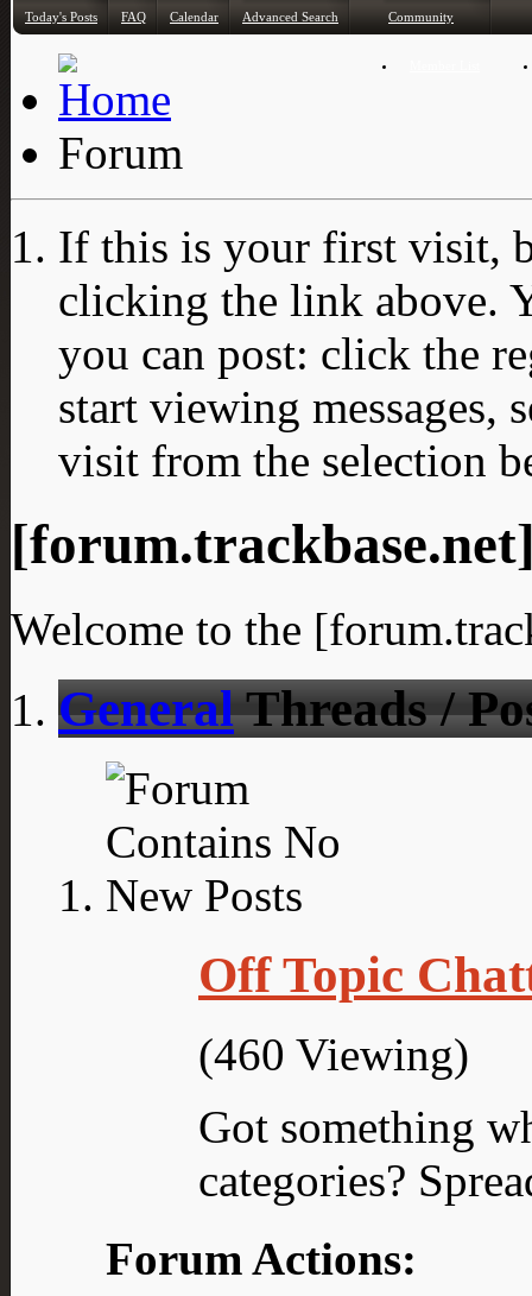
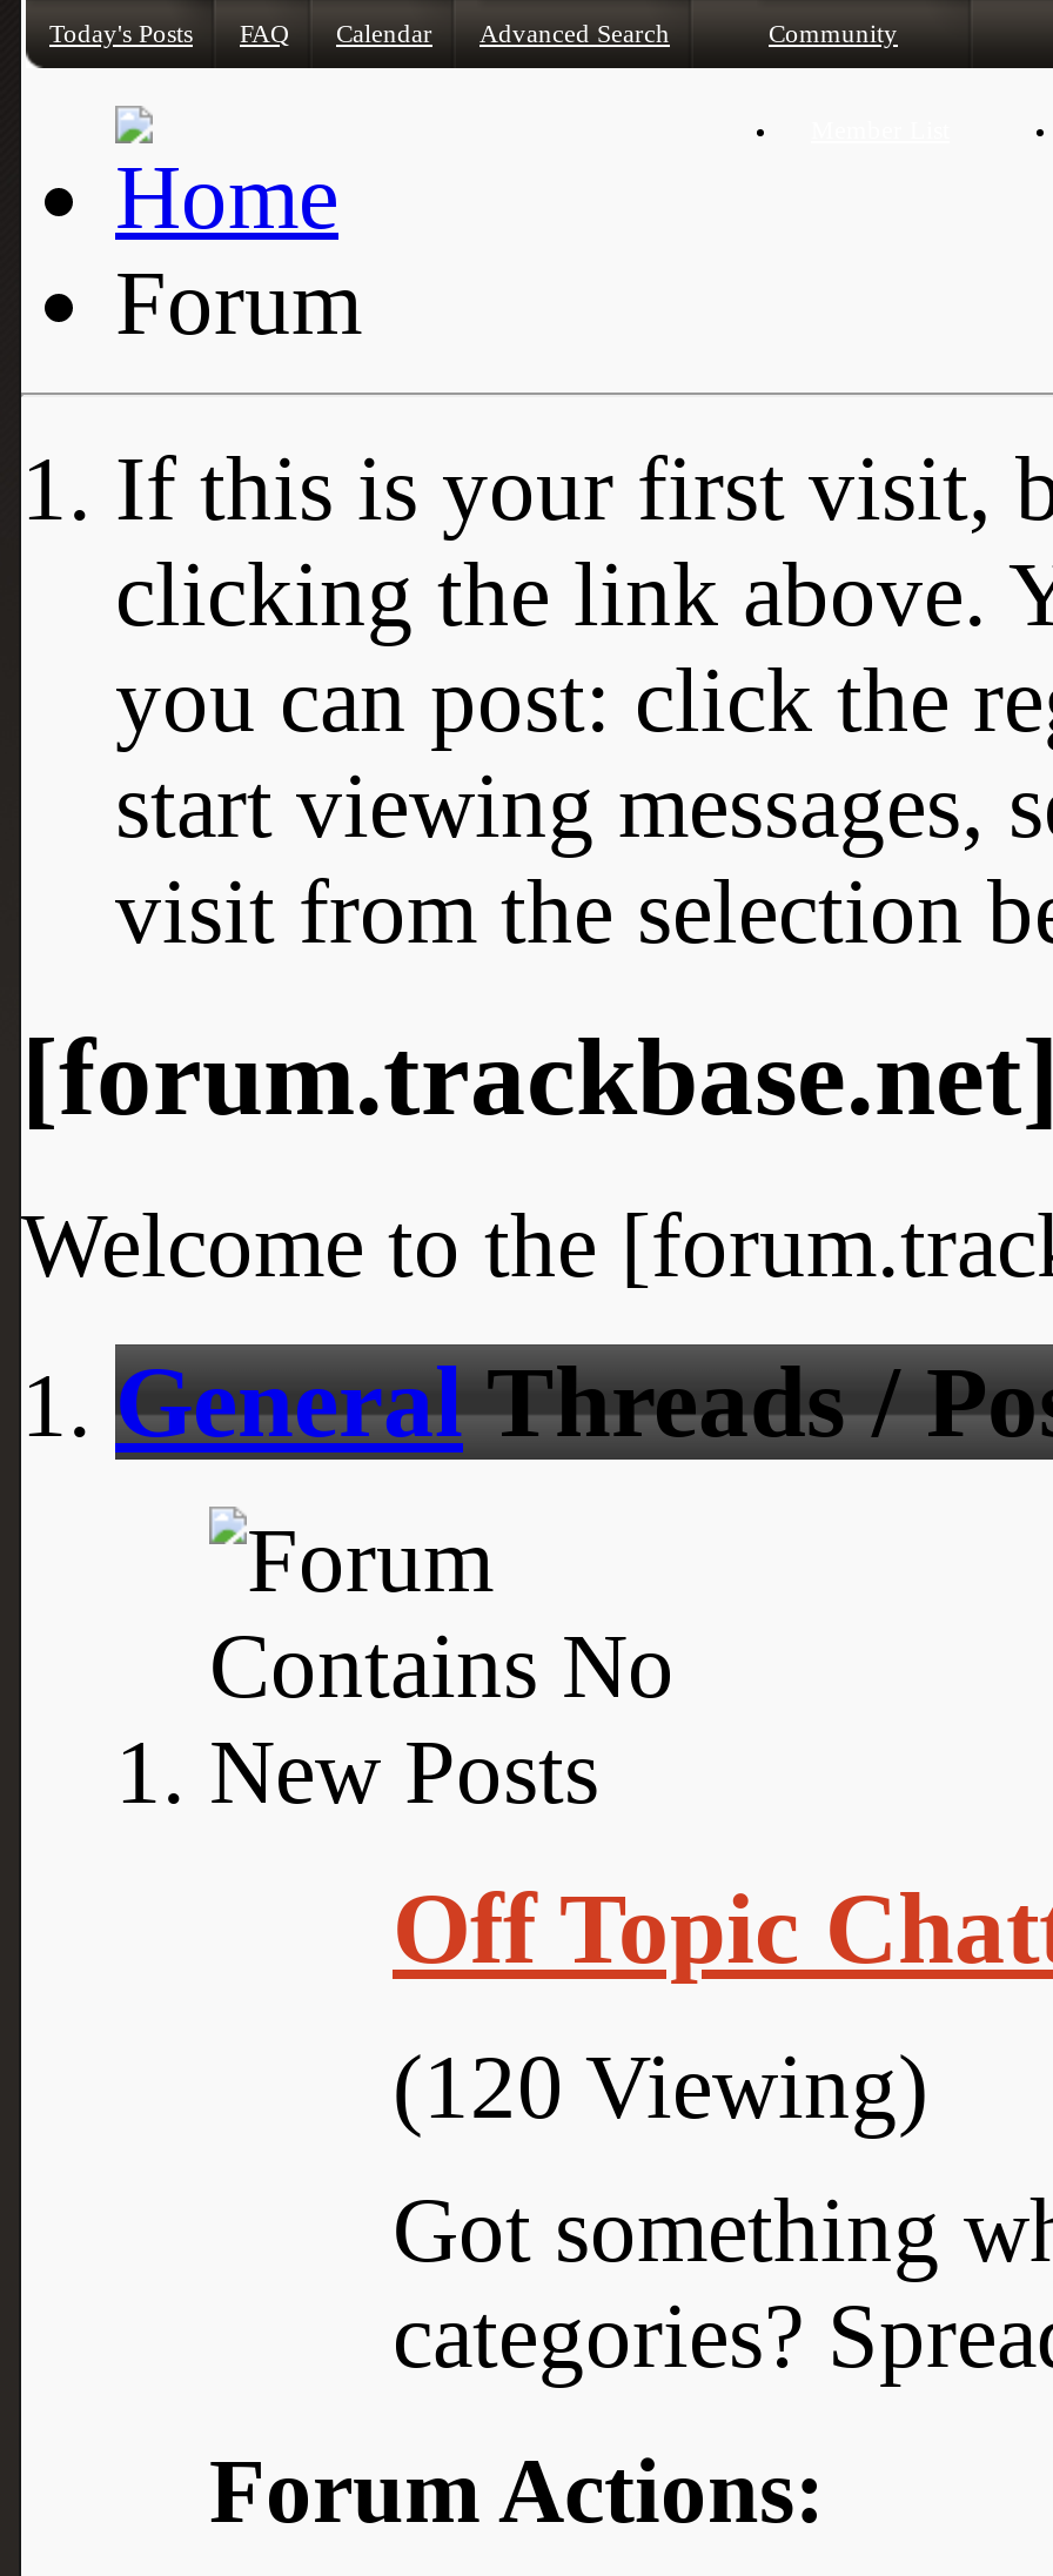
- (460 Viewing)
+ (120 Viewing)
